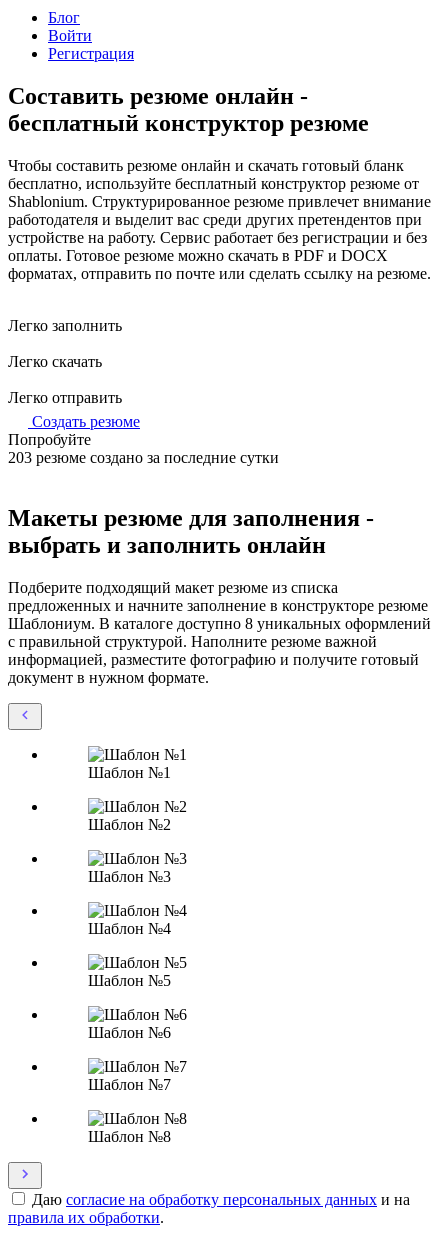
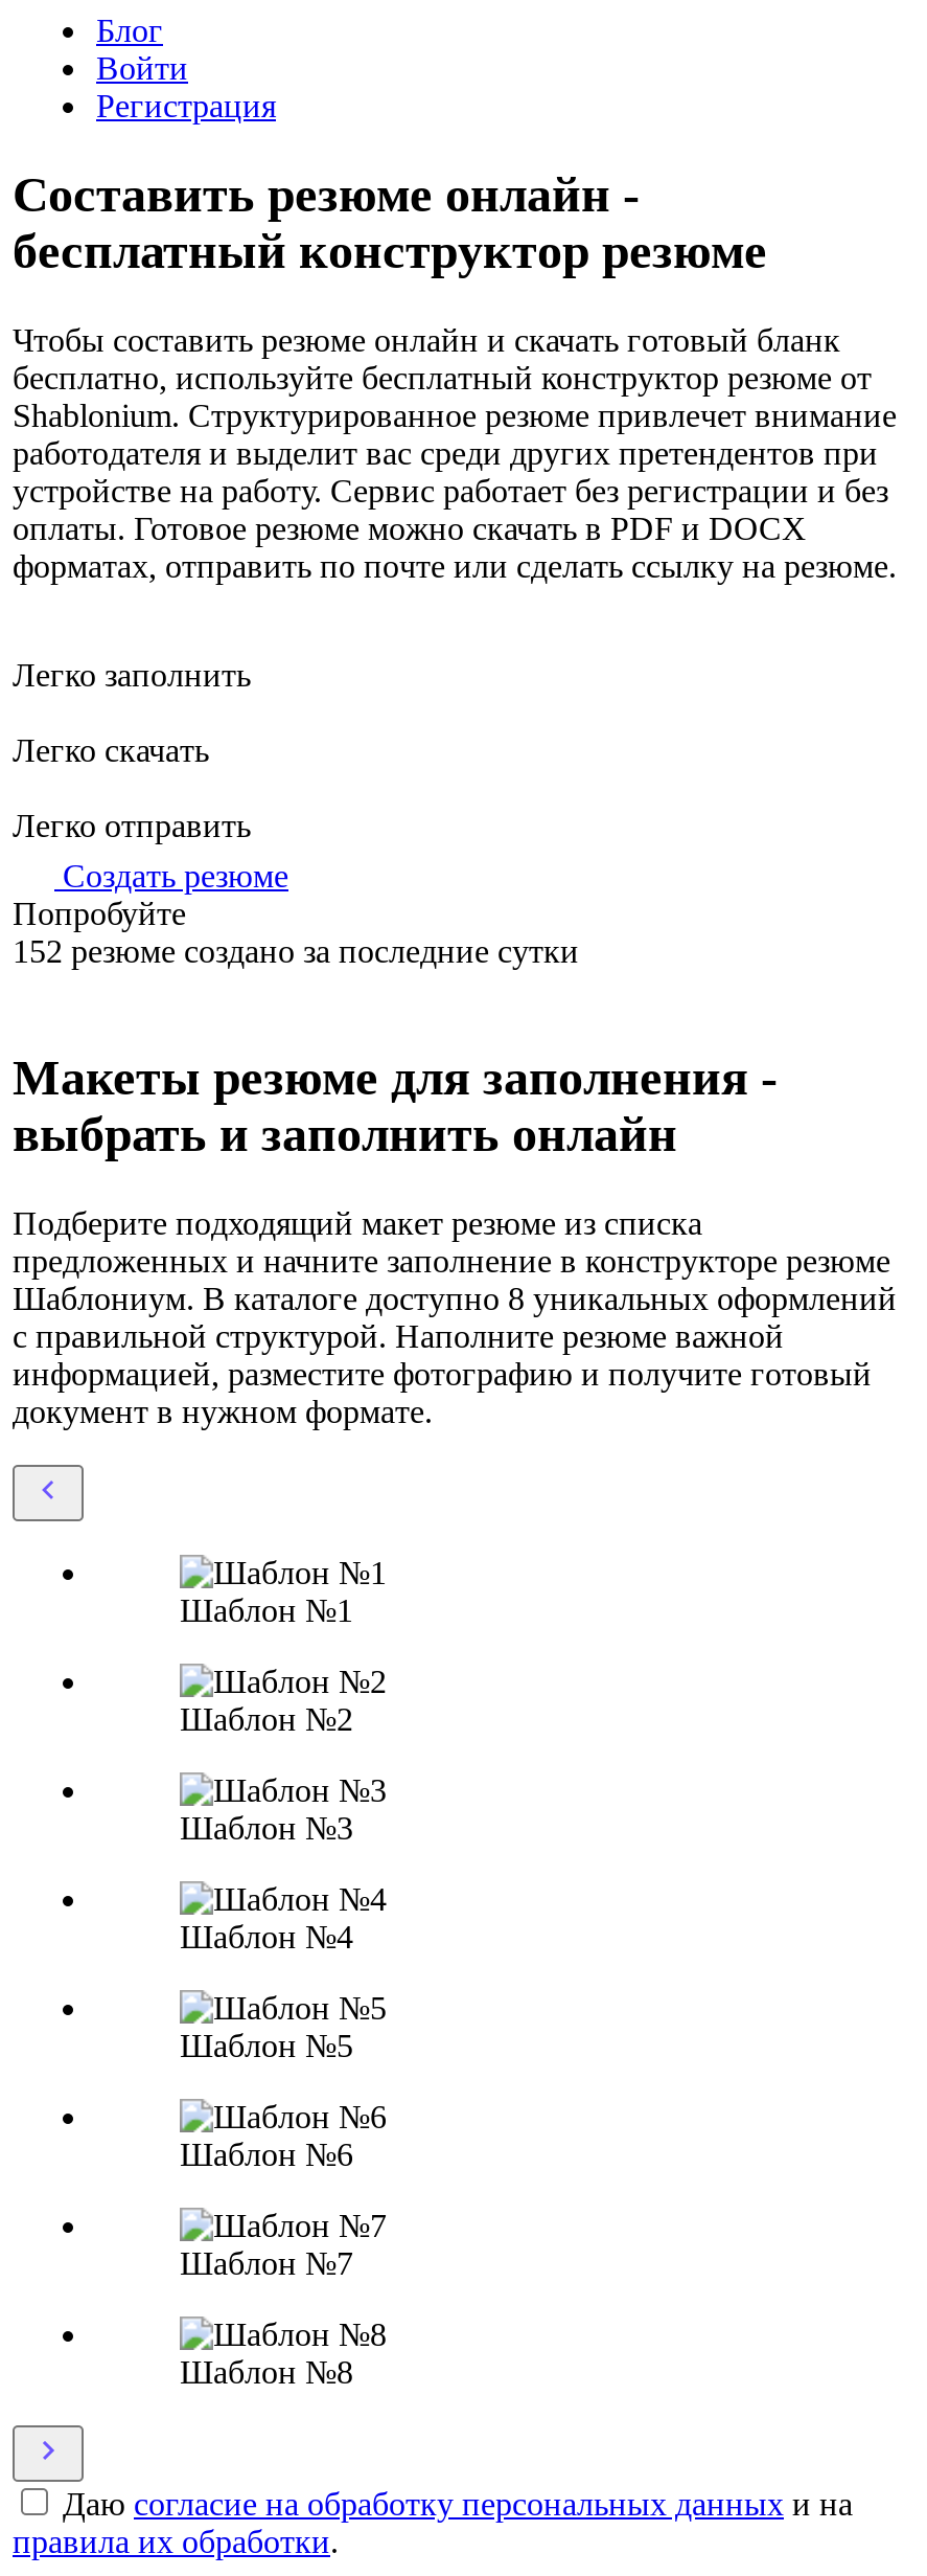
- 203 резюме создано за последние сутки
+ 152 резюме создано за последние сутки
